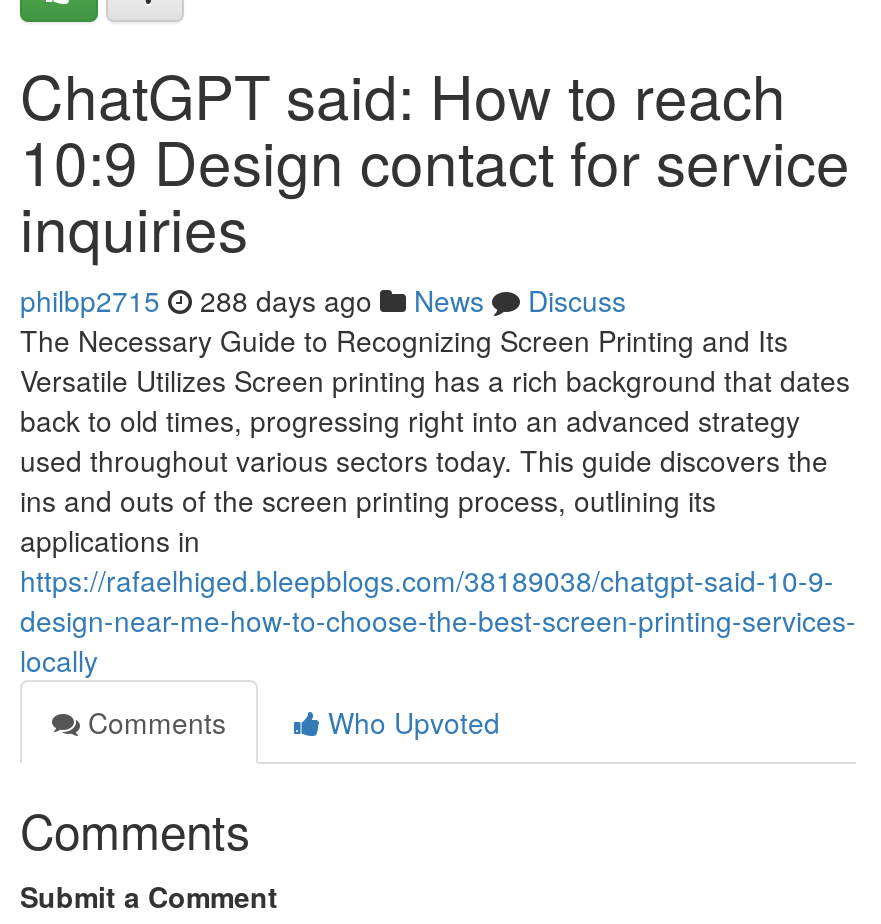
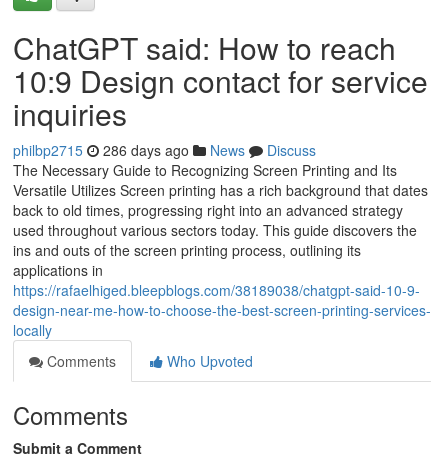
- philbp2715 288 days ago News Discuss
+ philbp2715 286 days ago News Discuss
